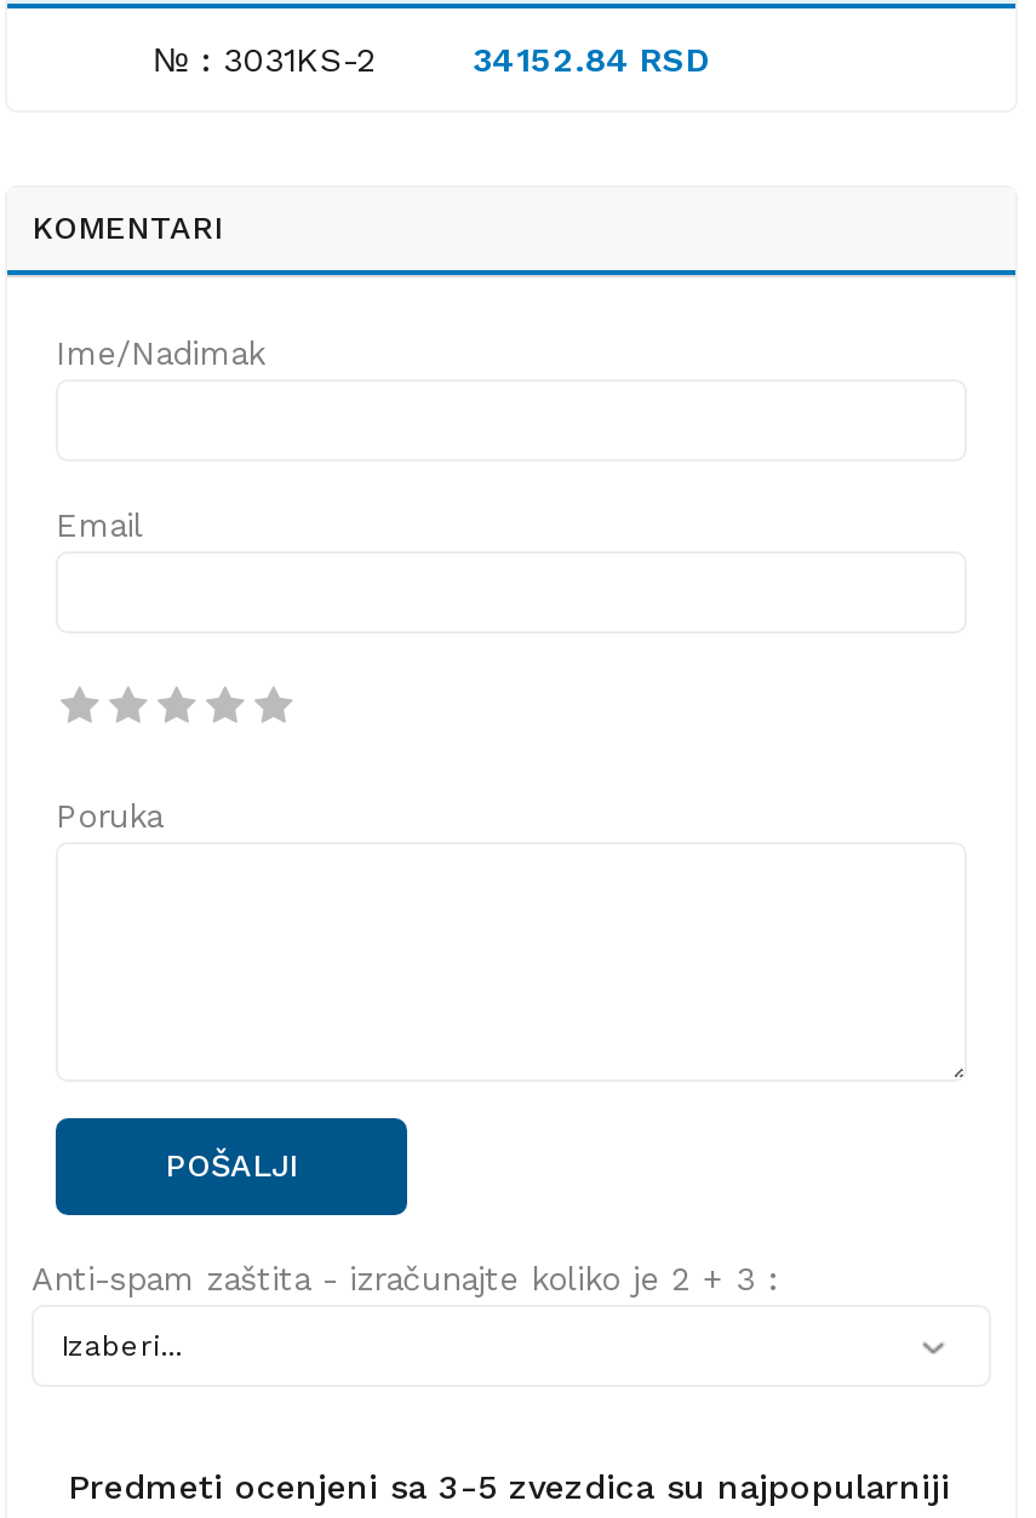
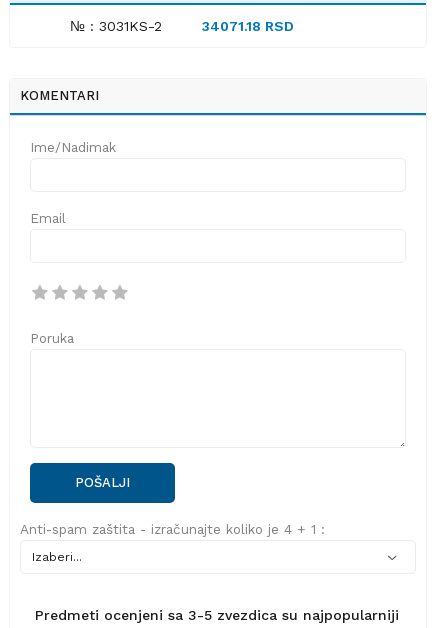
- 34152.84 RSD
+ 34071.18 RSD

- Anti-spam zaštita - izračunajte koliko je 2 + 3 :
+ Anti-spam zaštita - izračunajte koliko je 4 + 1 :
